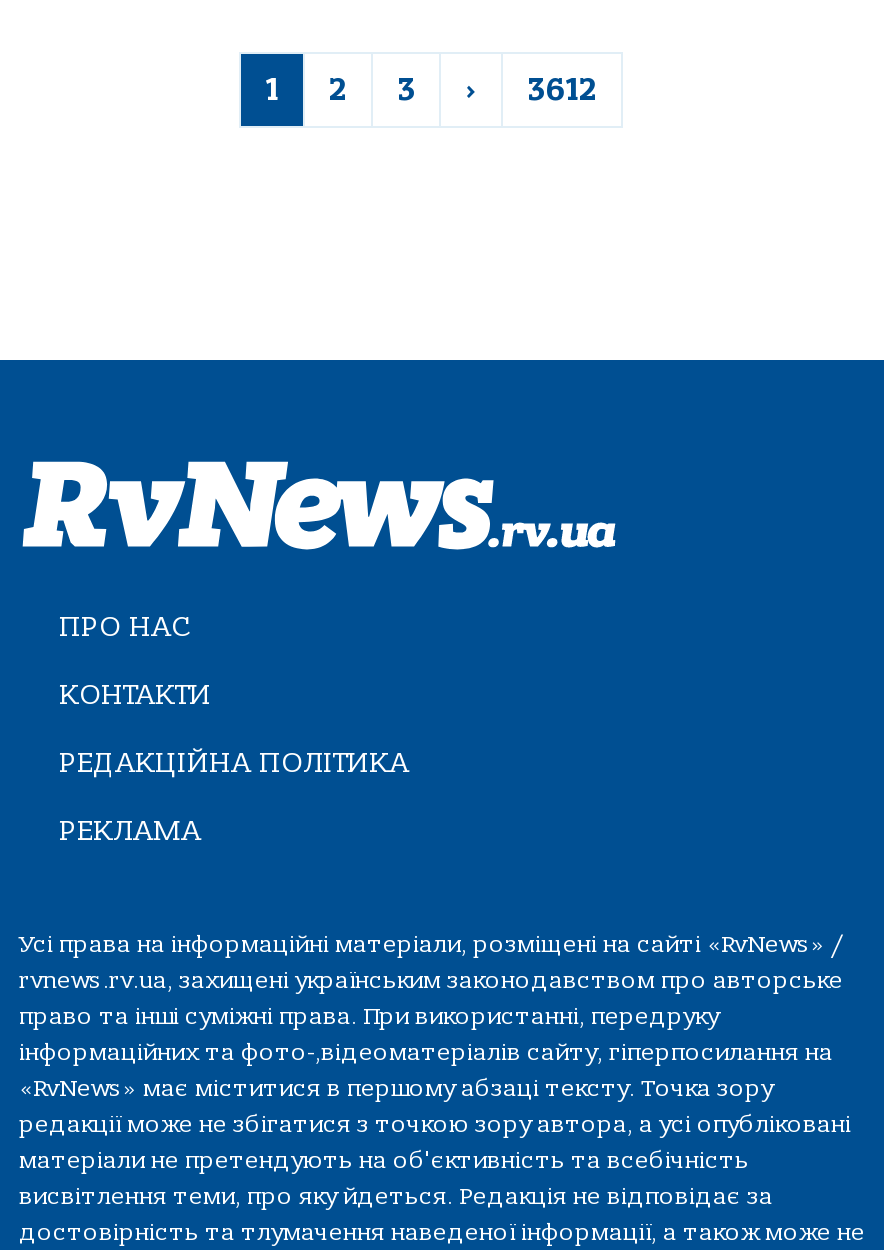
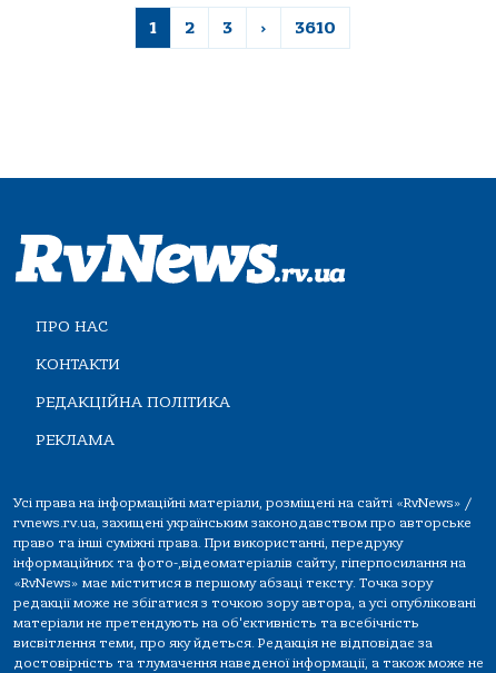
- 3612
+ 3610
